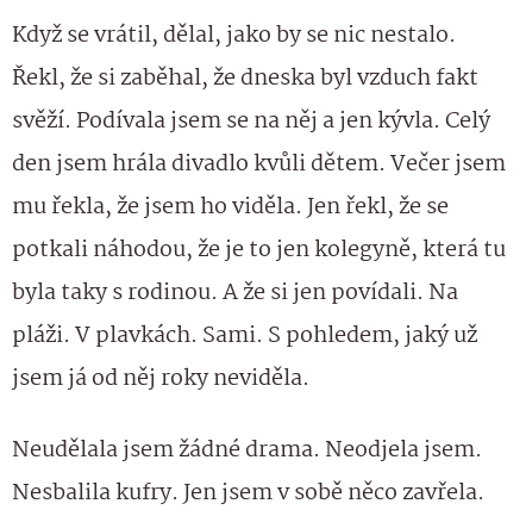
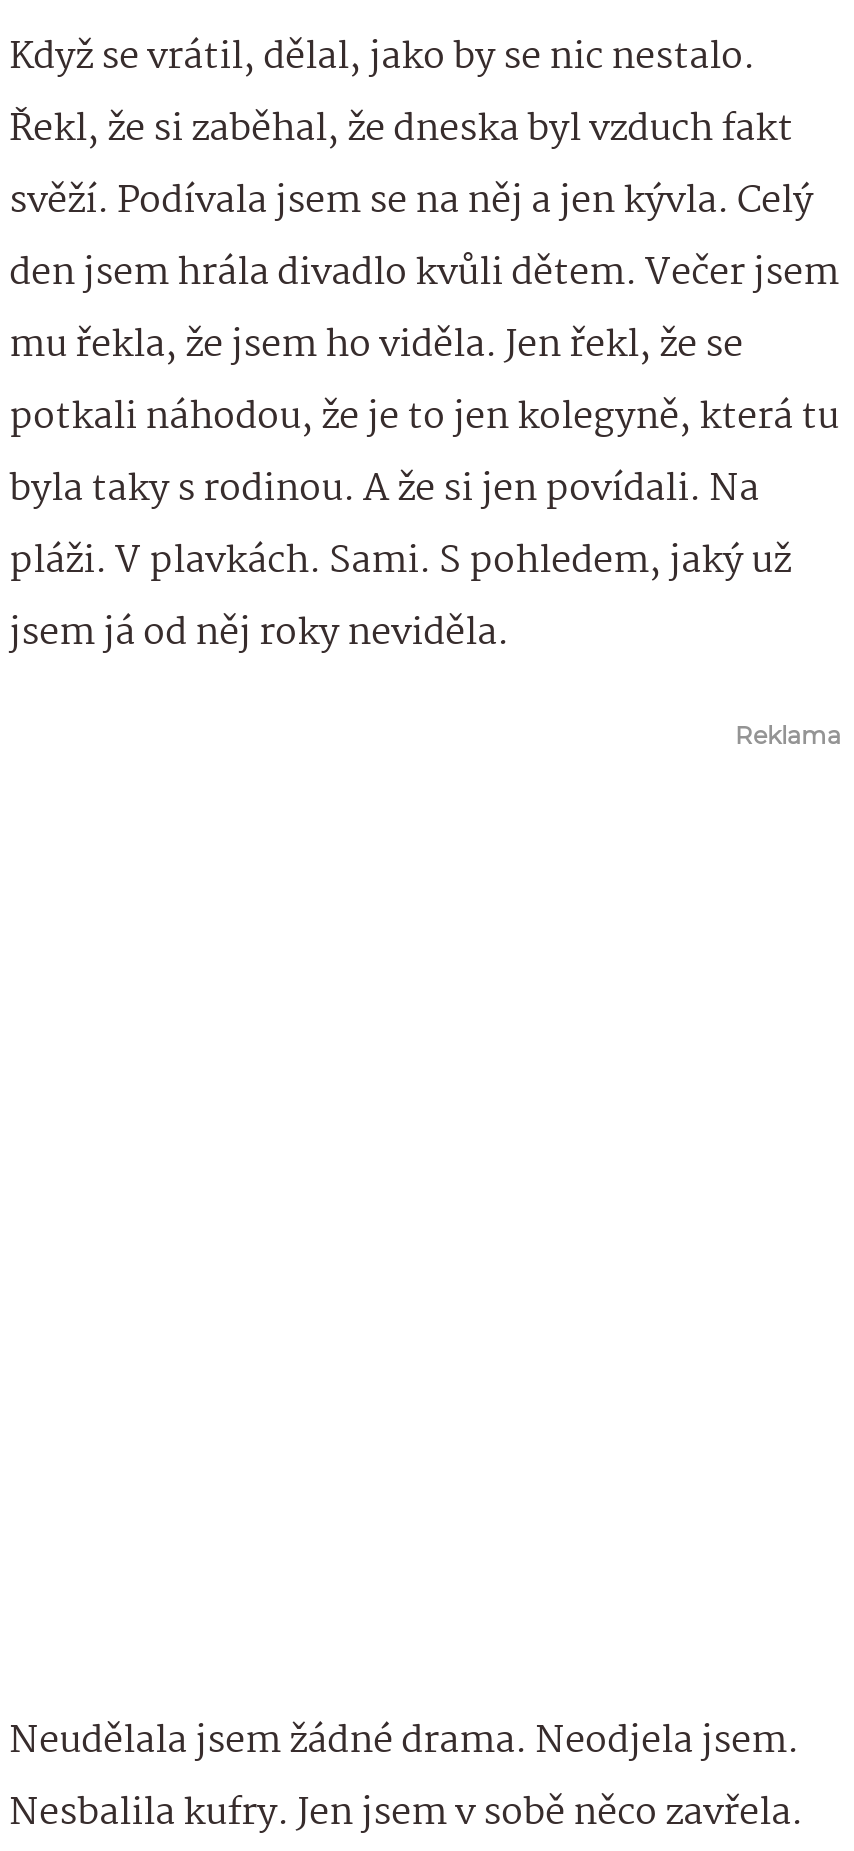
+ Reklama
